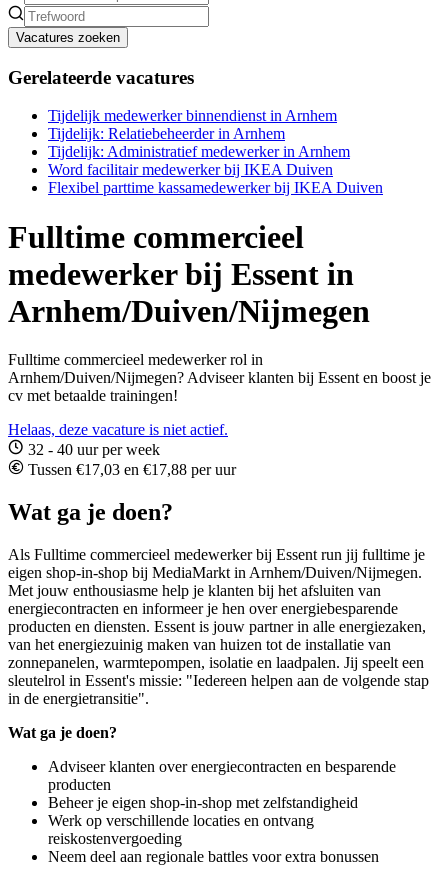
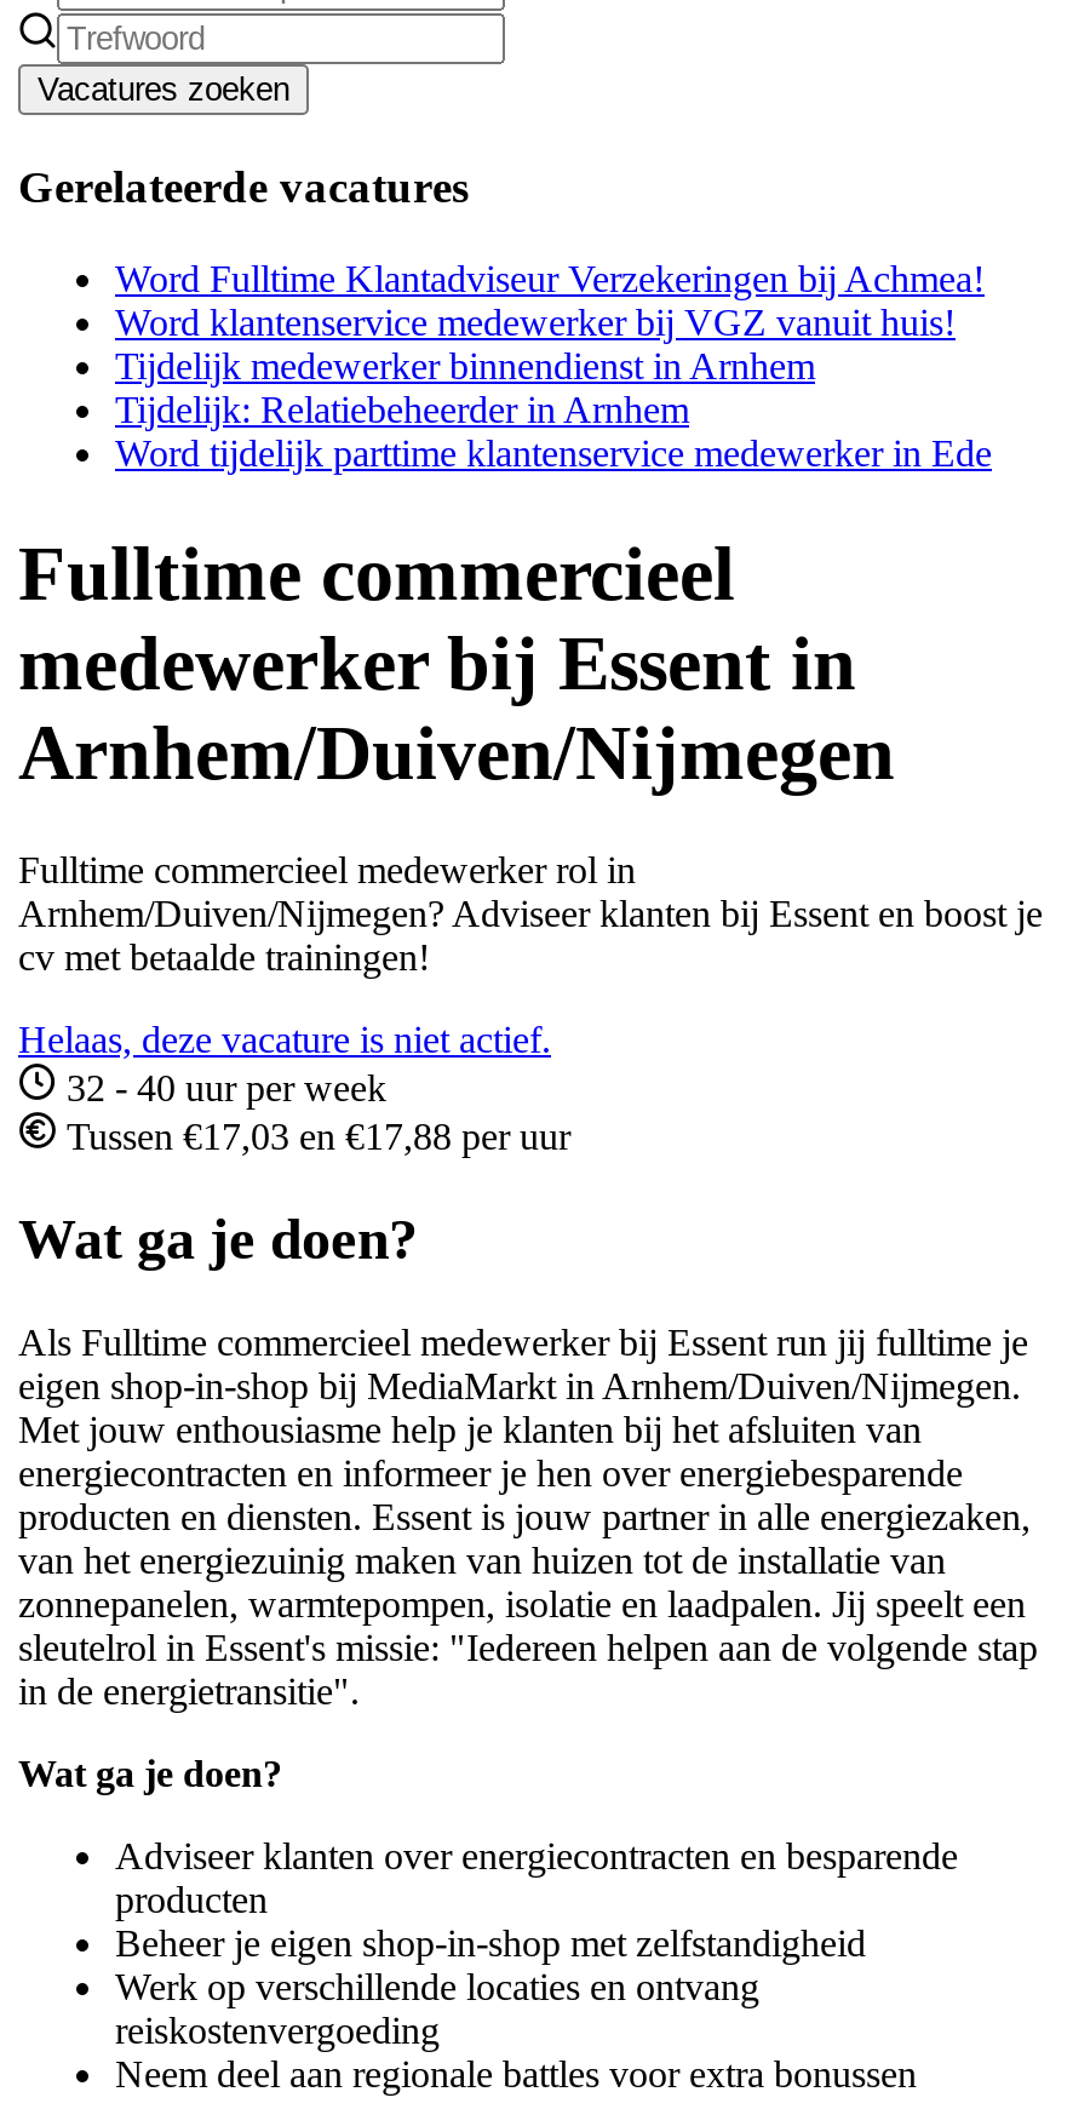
+ Word Fulltime Klantadviseur Verzekeringen bij Achmea!
+ Word klantenservice medewerker bij VGZ vanuit huis!

moved down: Tijdelijk medewerker binnendienst in Arnhem | Tijdelijk: Relatiebeheerder in Arnhem

- Tijdelijk: Administratief medewerker in Arnhem
- Word facilitair medewerker bij IKEA Duiven
- Flexibel parttime kassamedewerker bij IKEA Duiven
+ Word tijdelijk parttime klantenservice medewerker in Ede
